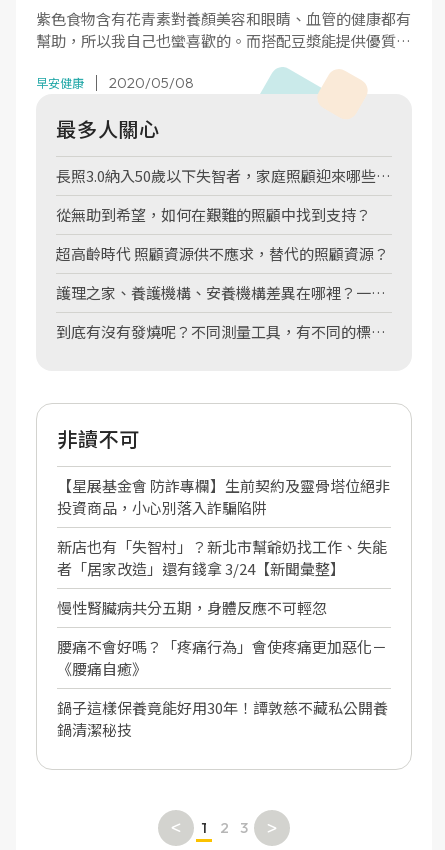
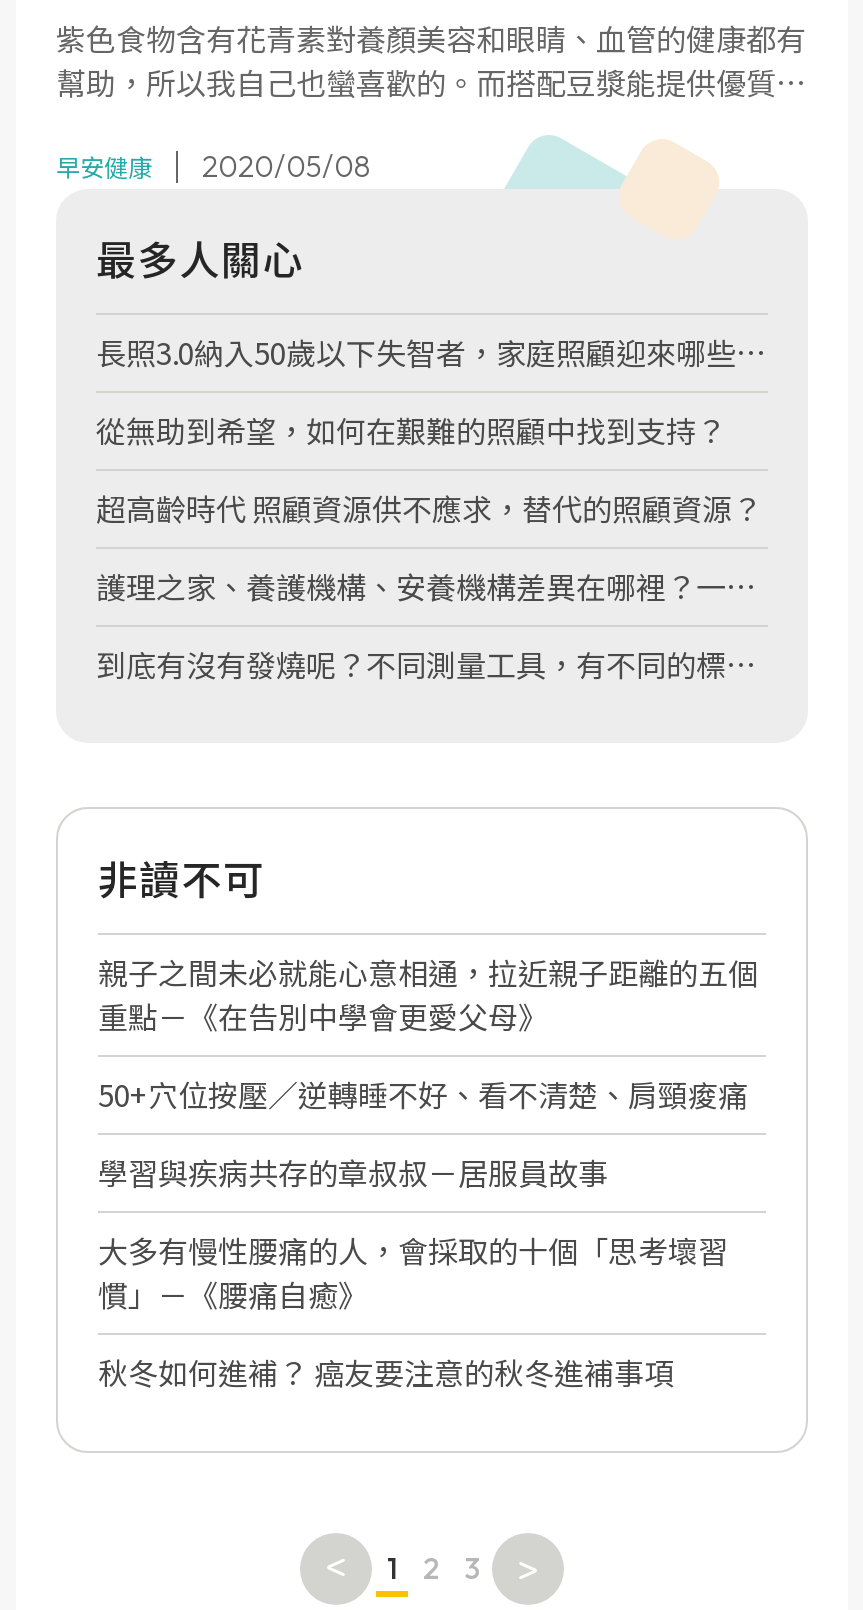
- 【星展基金會 防詐專欄】生前契約及靈骨塔位絕非
- 投資商品，小心別落入詐騙陷阱
+ 親子之間未必就能心意相通，拉近親子距離的五個
+ 重點－《在告別中學會更愛父母》

- 新店也有「失智村」？新北市幫爺奶找工作、失能
- 者「居家改造」還有錢拿 3/24【新聞彙整】
+ 50+穴位按壓／逆轉睡不好、看不清楚、肩頸痠痛

- 慢性腎臟病共分五期，身體反應不可輕忽
+ 學習與疾病共存的章叔叔－居服員故事

- 腰痛不會好嗎？「疼痛行為」會使疼痛更加惡化－
- 《腰痛自癒》
+ 大多有慢性腰痛的人，會採取的十個「思考壞習
+ 慣」－《腰痛自癒》

- 鍋子這樣保養竟能好用30年！譚敦慈不藏私公開養
- 鍋清潔秘技
+ 秋冬如何進補？ 癌友要注意的秋冬進補事項
